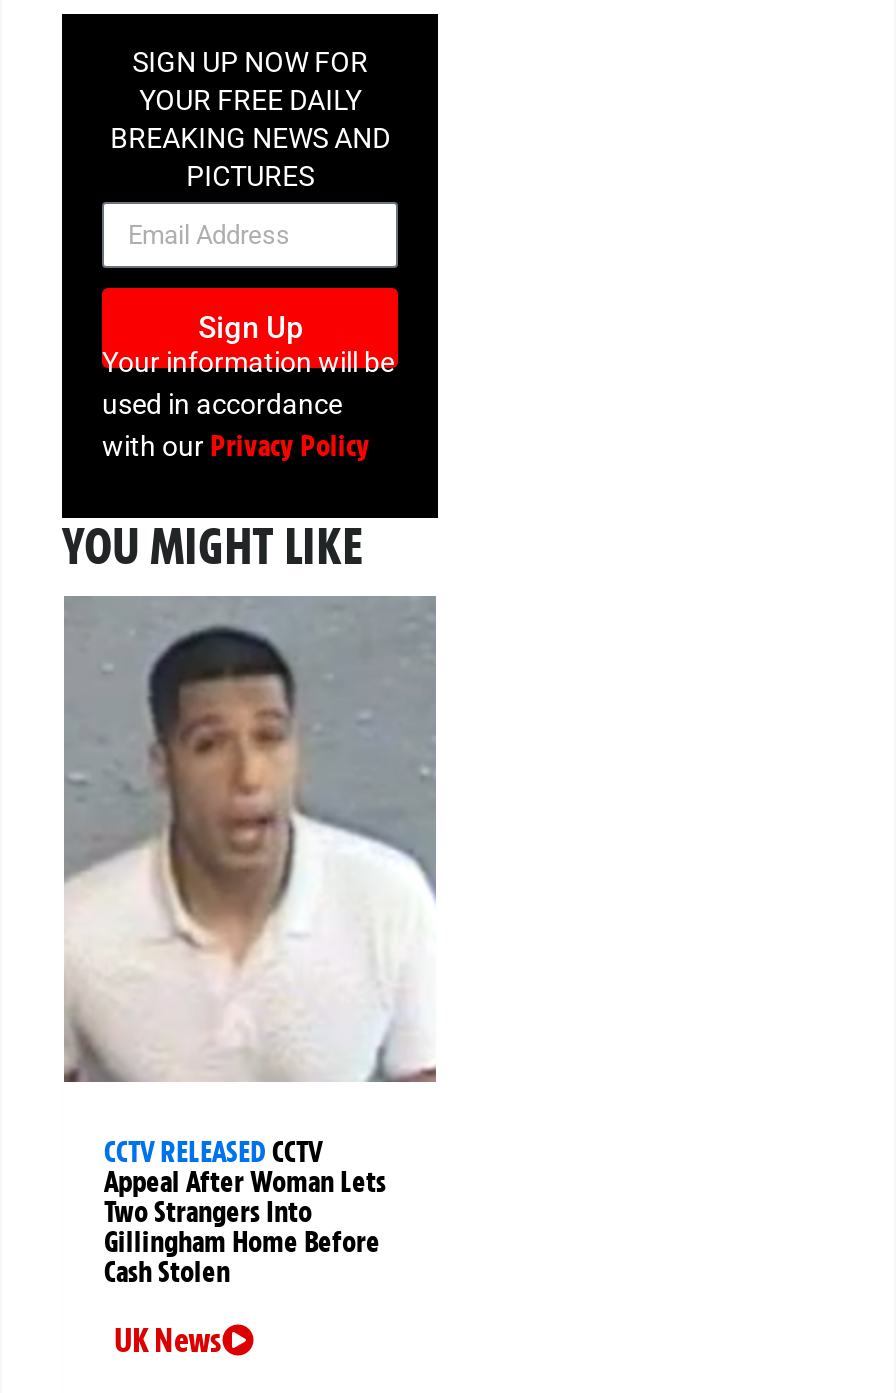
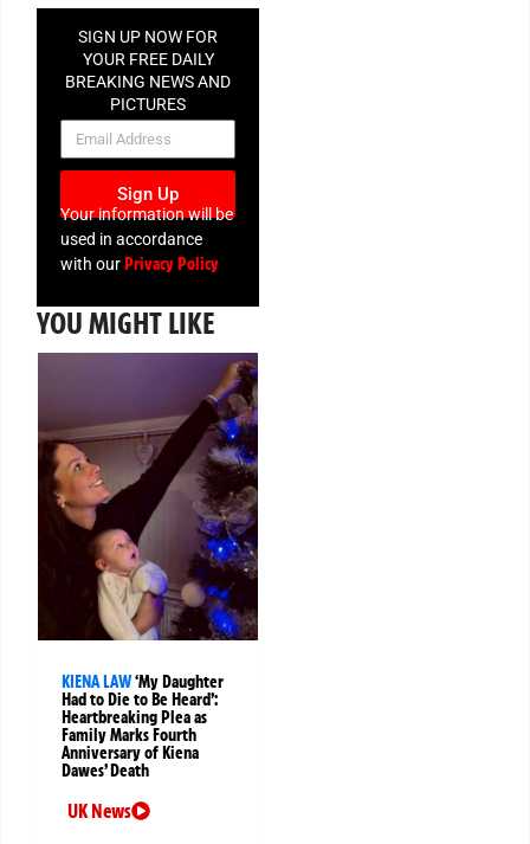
- [image]
- CCTV RELEASED CCTV
- Appeal After Woman Lets
- Two Strangers Into
- Gillingham Home Before
- Cash Stolen
+ [image]
+ KIENA LAW ‘My Daughter
+ Had to Die to Be Heard’:
+ Heartbreaking Plea as
+ Family Marks Fourth
+ Anniversary of Kiena
+ Dawes’ Death
